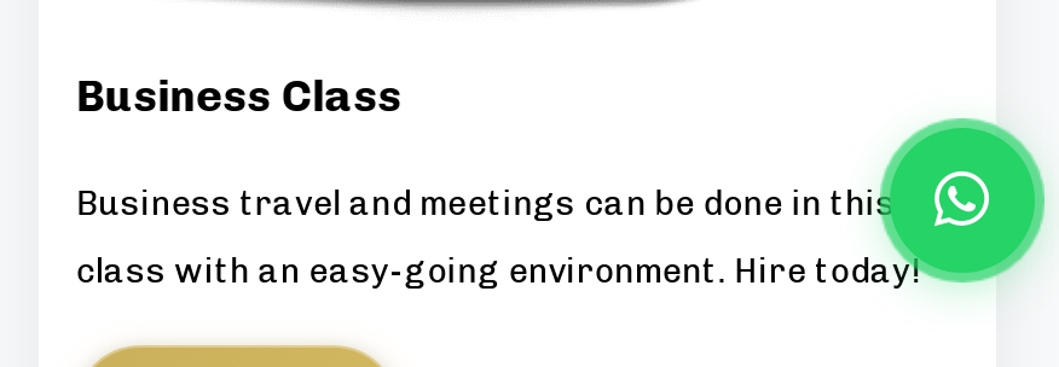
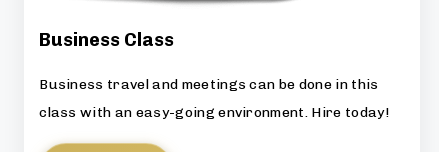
- [image]
